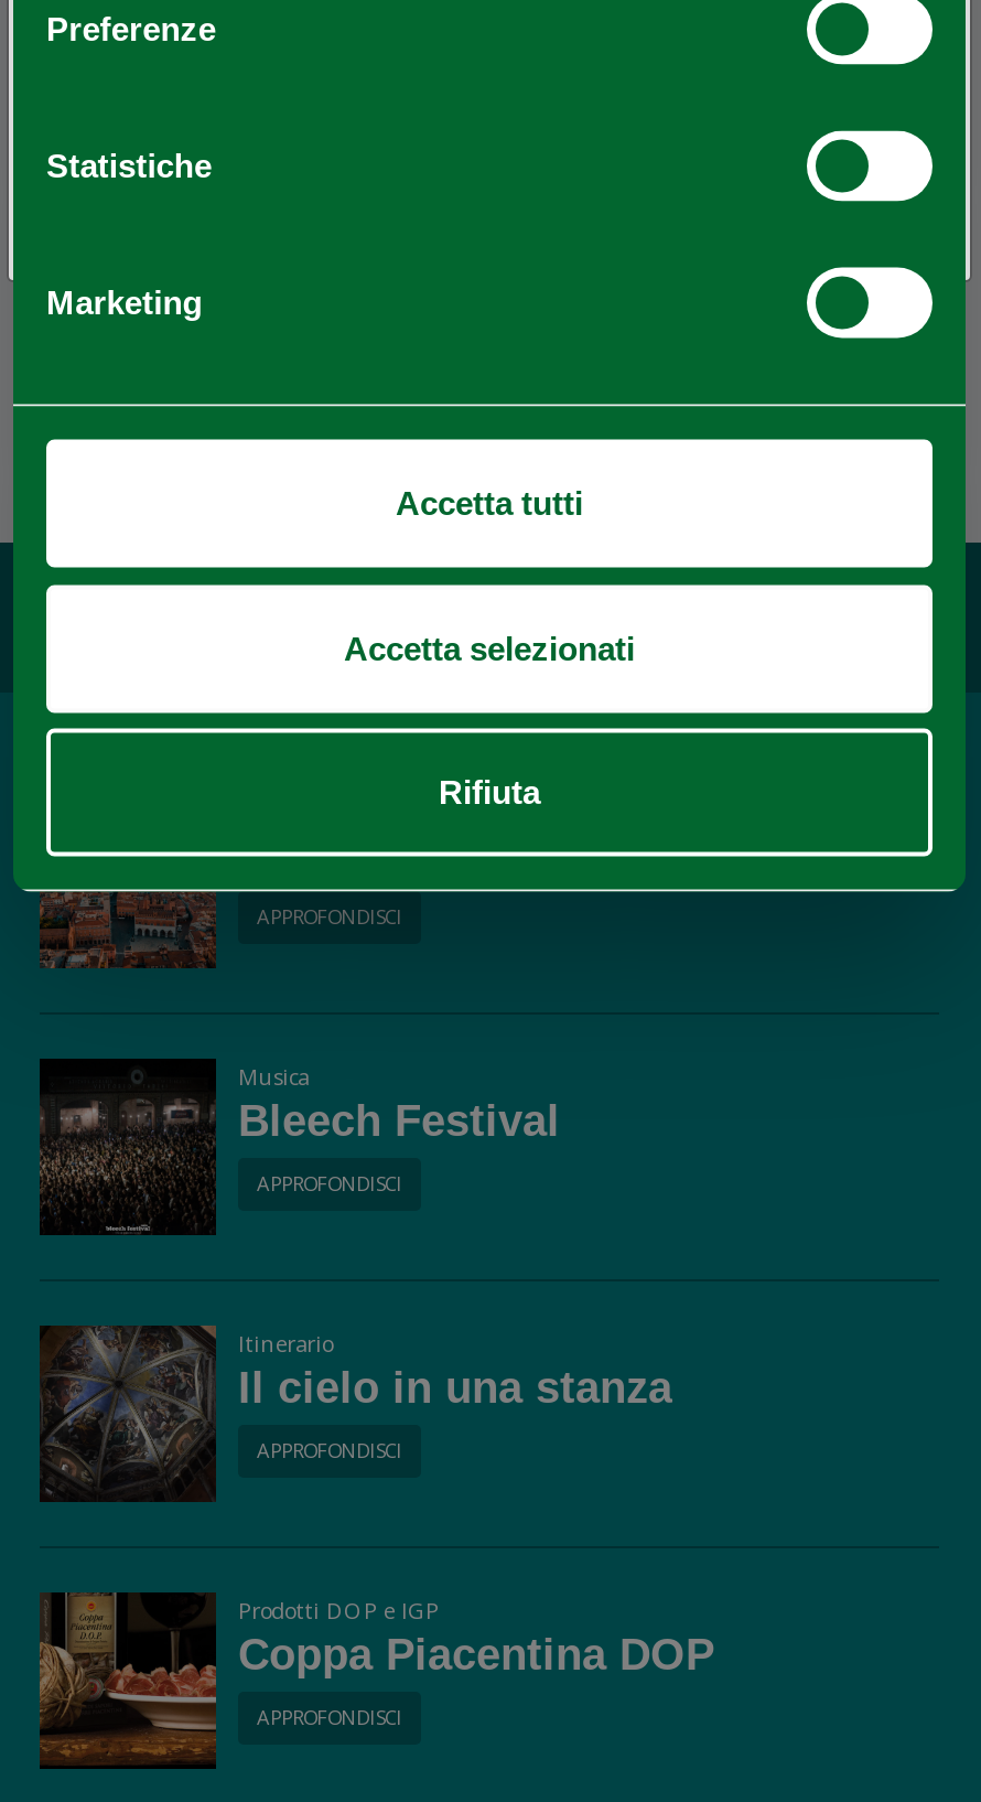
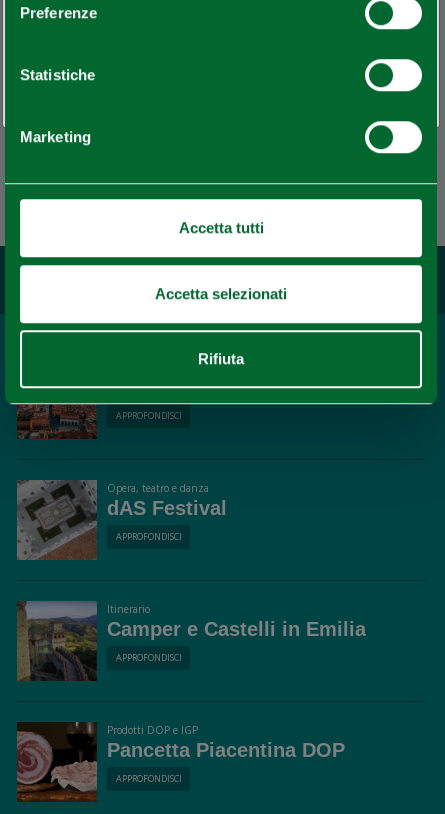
- [image]
- Musica
- Bleech Festival
+ [image]
+ Opera, teatro e danza
+ dAS Festival

- [image]
- Il cielo in una stanza
+ [image]
+ Camper e Castelli in Emilia

- [image]
- Coppa Piacentina DOP
+ [image]
+ Pancetta Piacentina DOP
